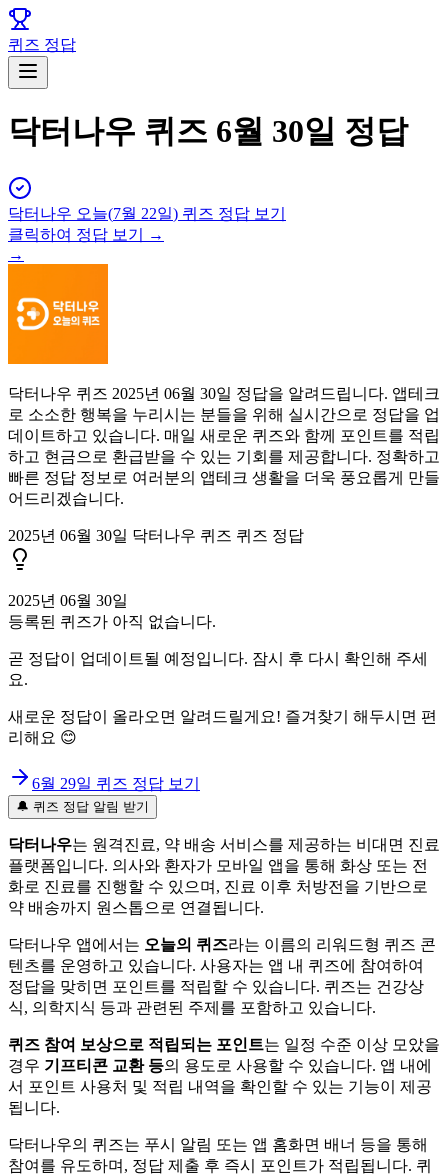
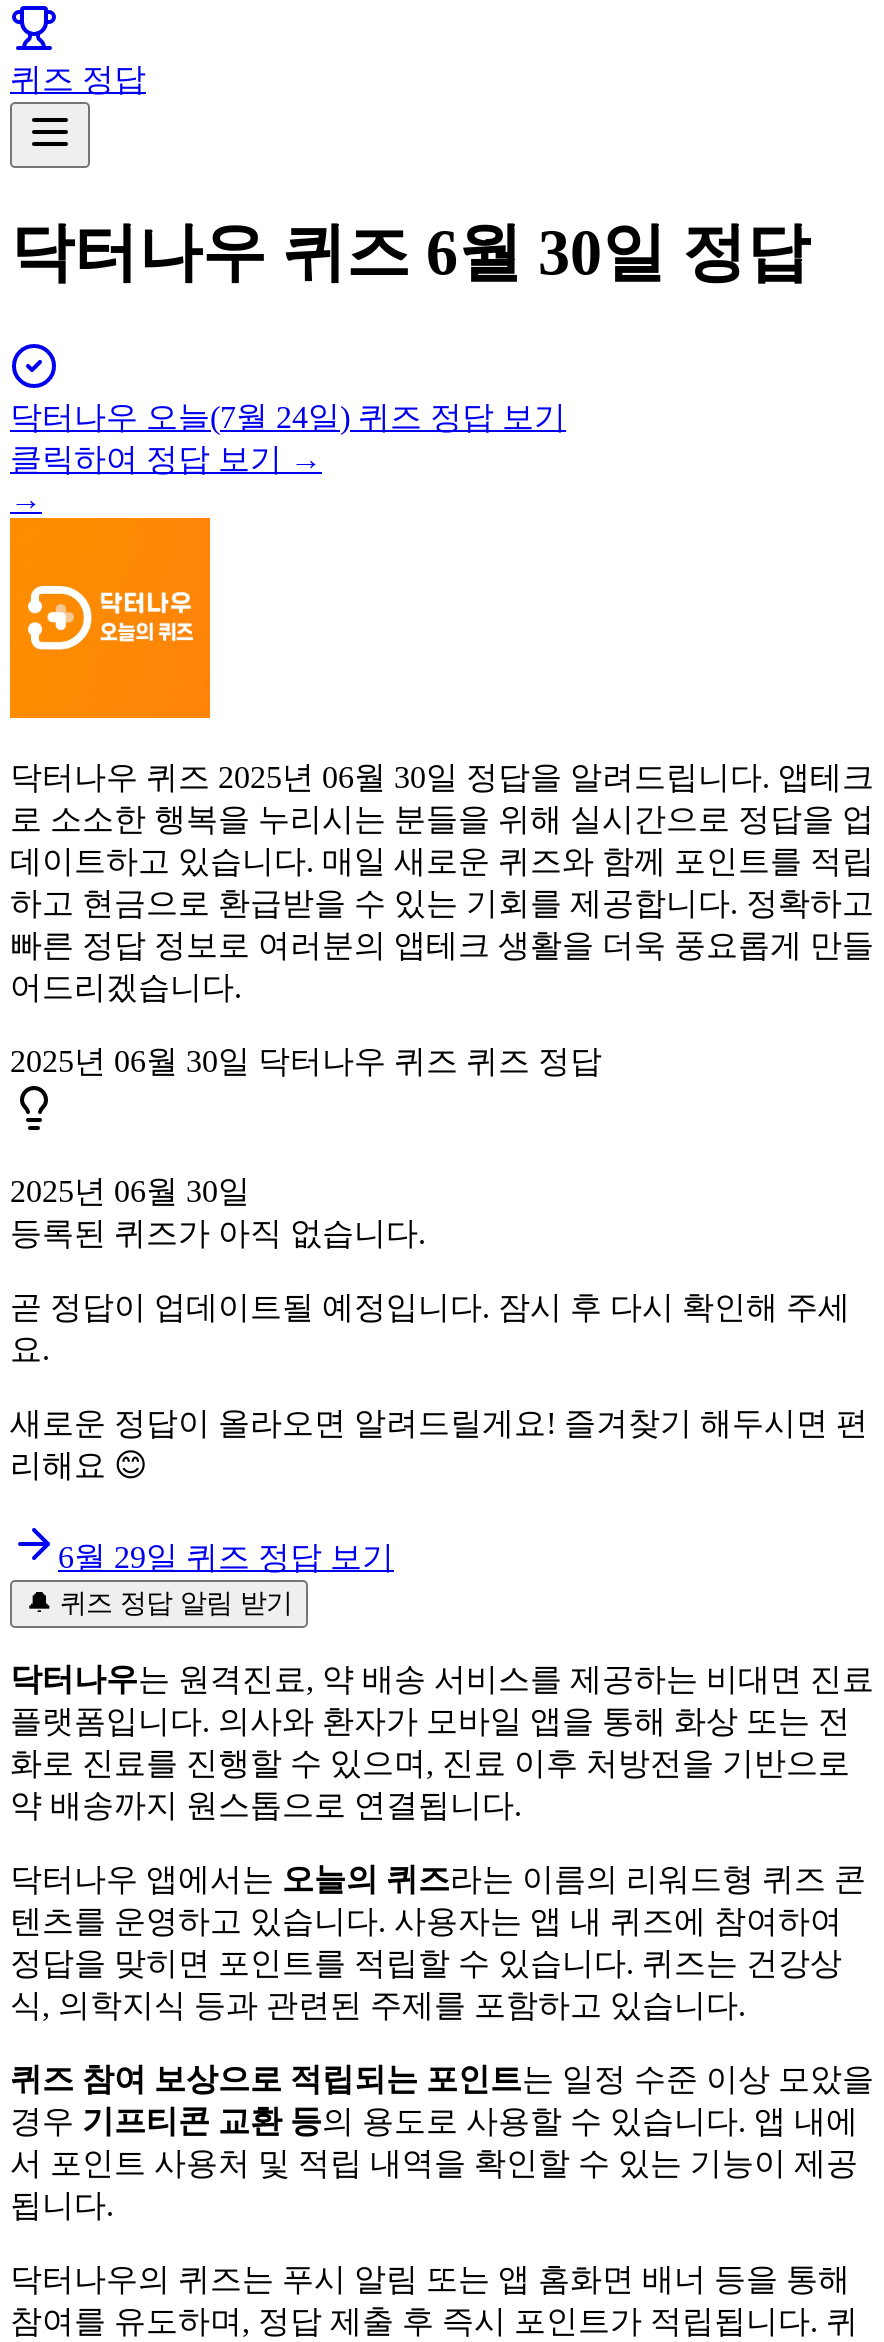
- 닥터나우 오늘(7월 22일) 퀴즈 정답 보기
+ 닥터나우 오늘(7월 24일) 퀴즈 정답 보기
